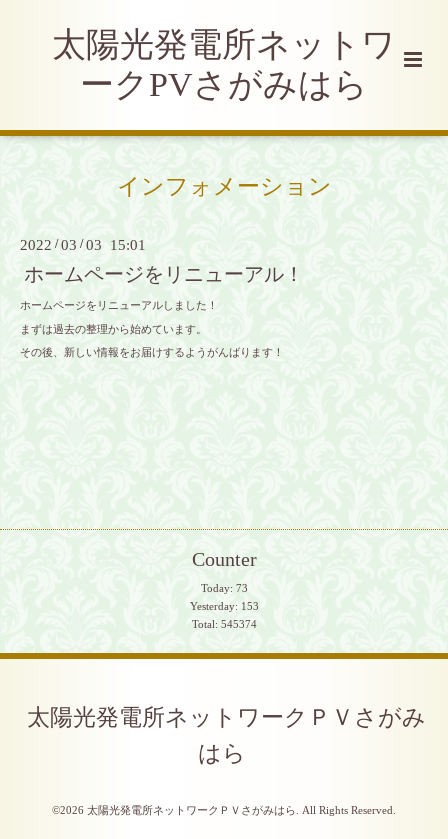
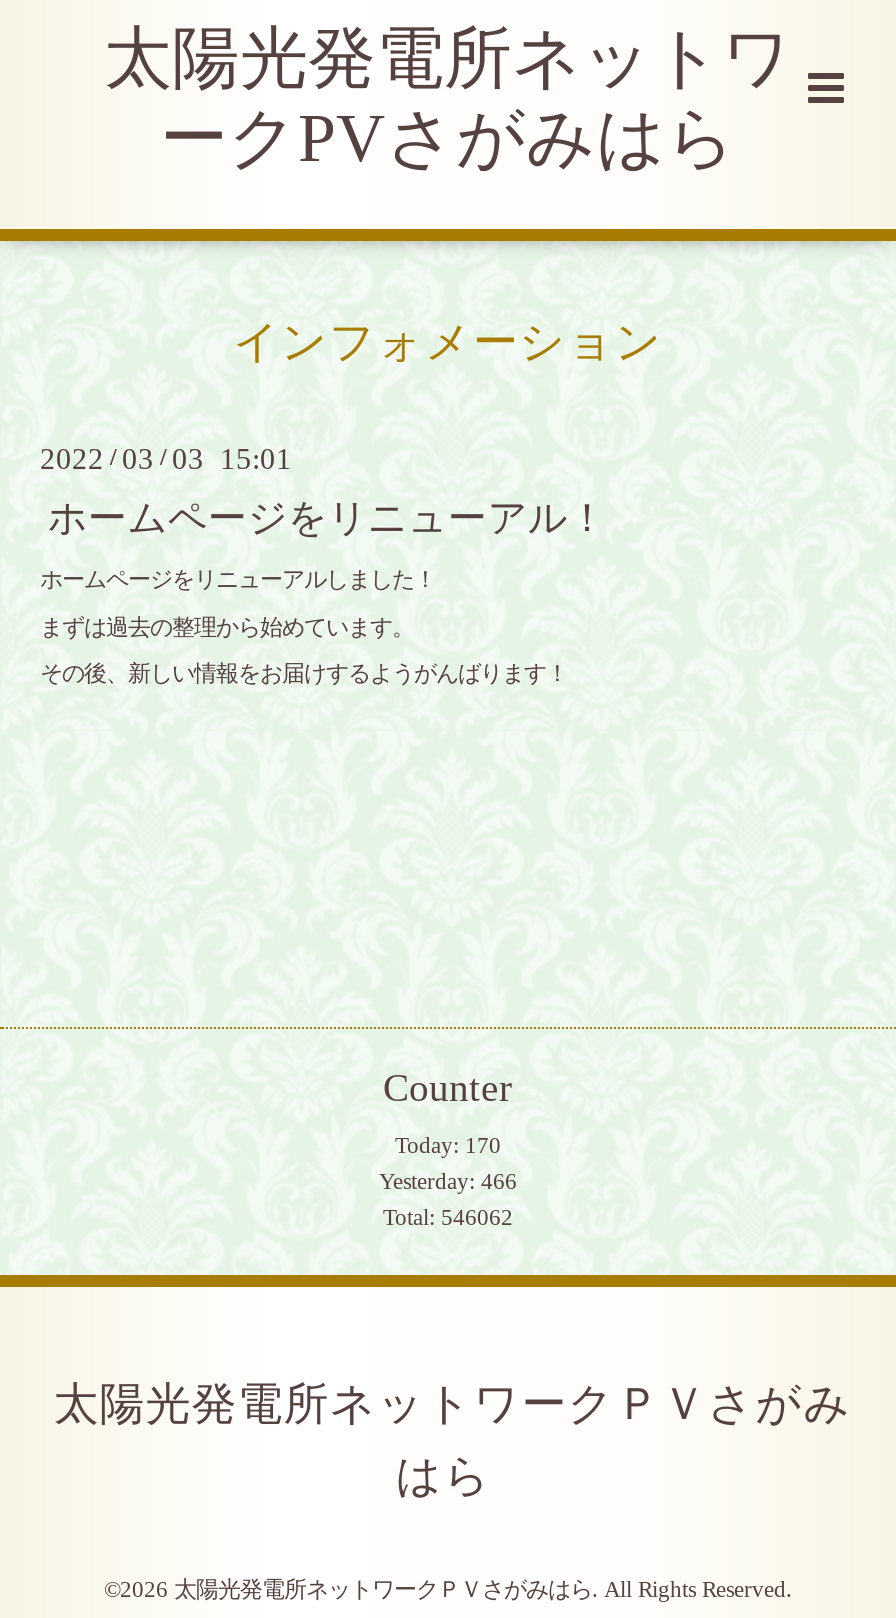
- Today: 73
+ Today: 170

- Yesterday: 153
+ Yesterday: 466

- Total: 545374
+ Total: 546062
